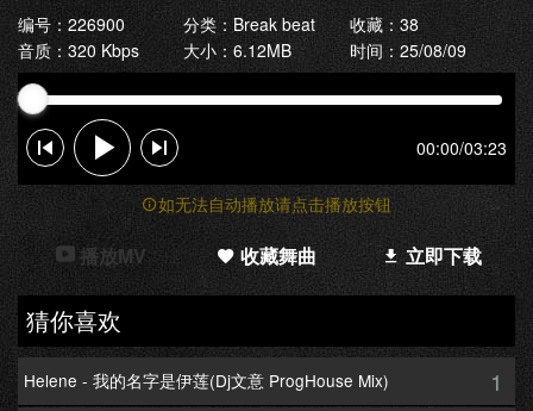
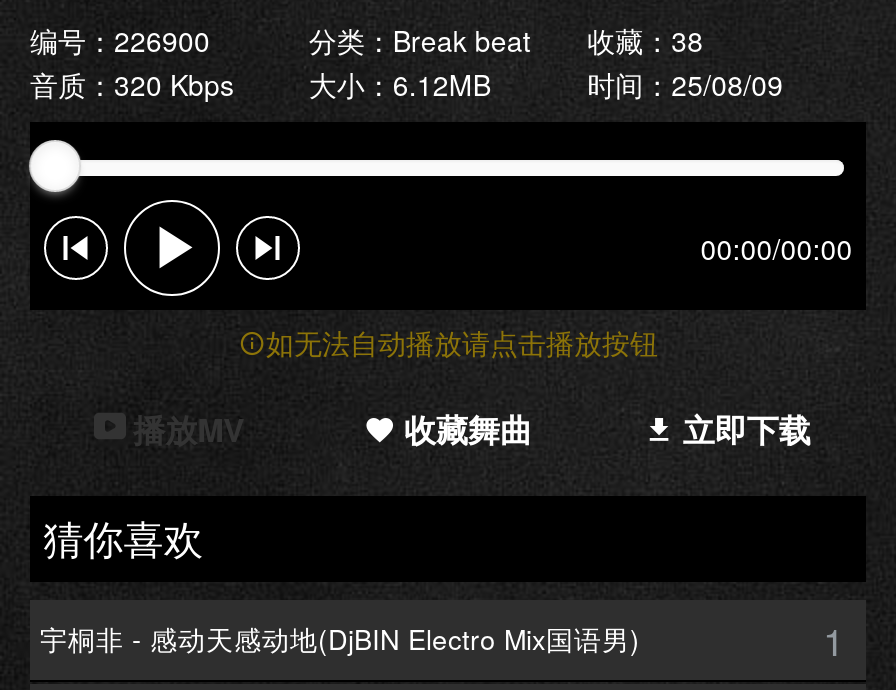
- 00:00/03:23
+ 00:00/00:00

- Helene - 我的名字是伊莲(Dj文意 ProgHouse Mix)
+ 宇桐非 - 感动天感动地(DjBIN Electro Mix国语男)
